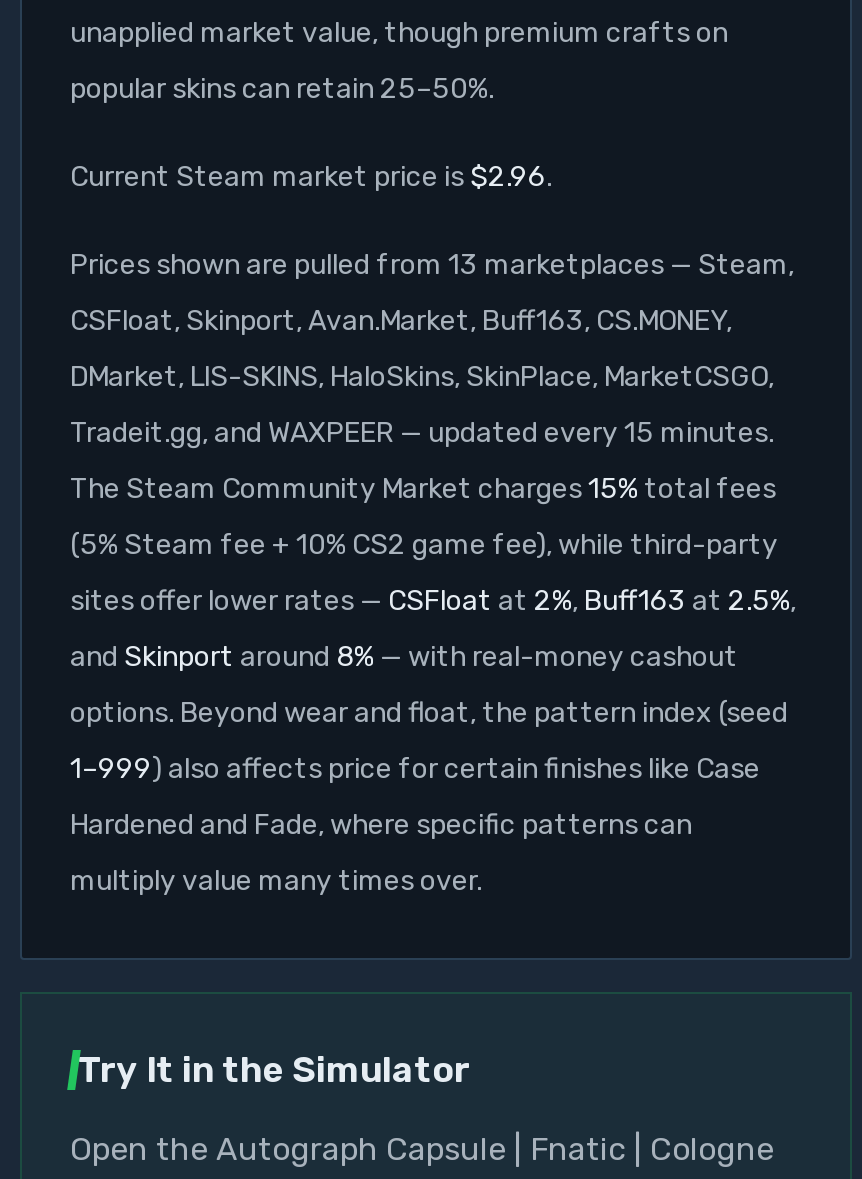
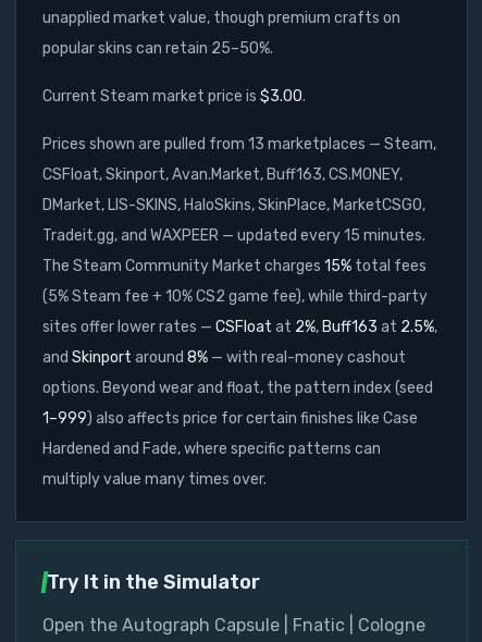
- Current Steam market price is $2.96.
+ Current Steam market price is $3.00.
